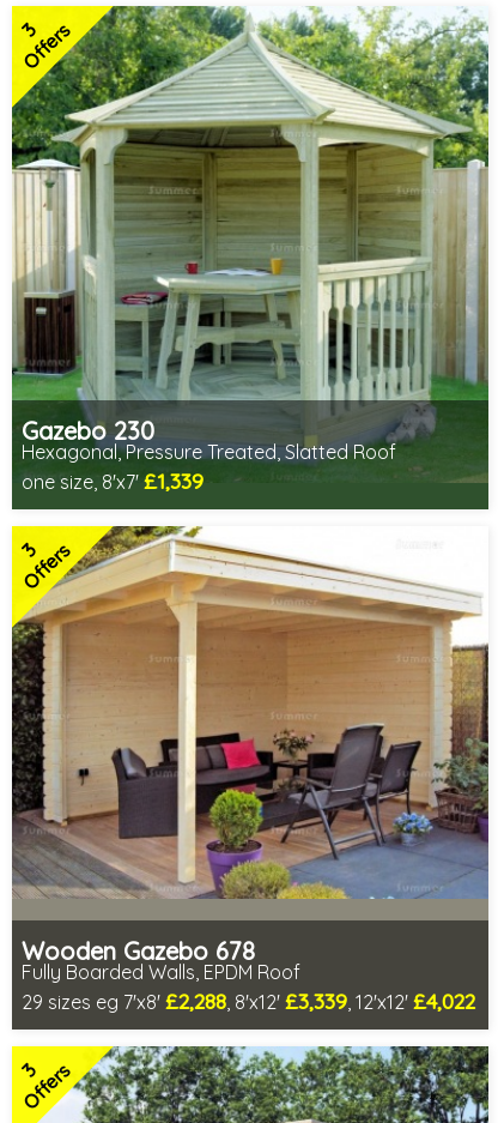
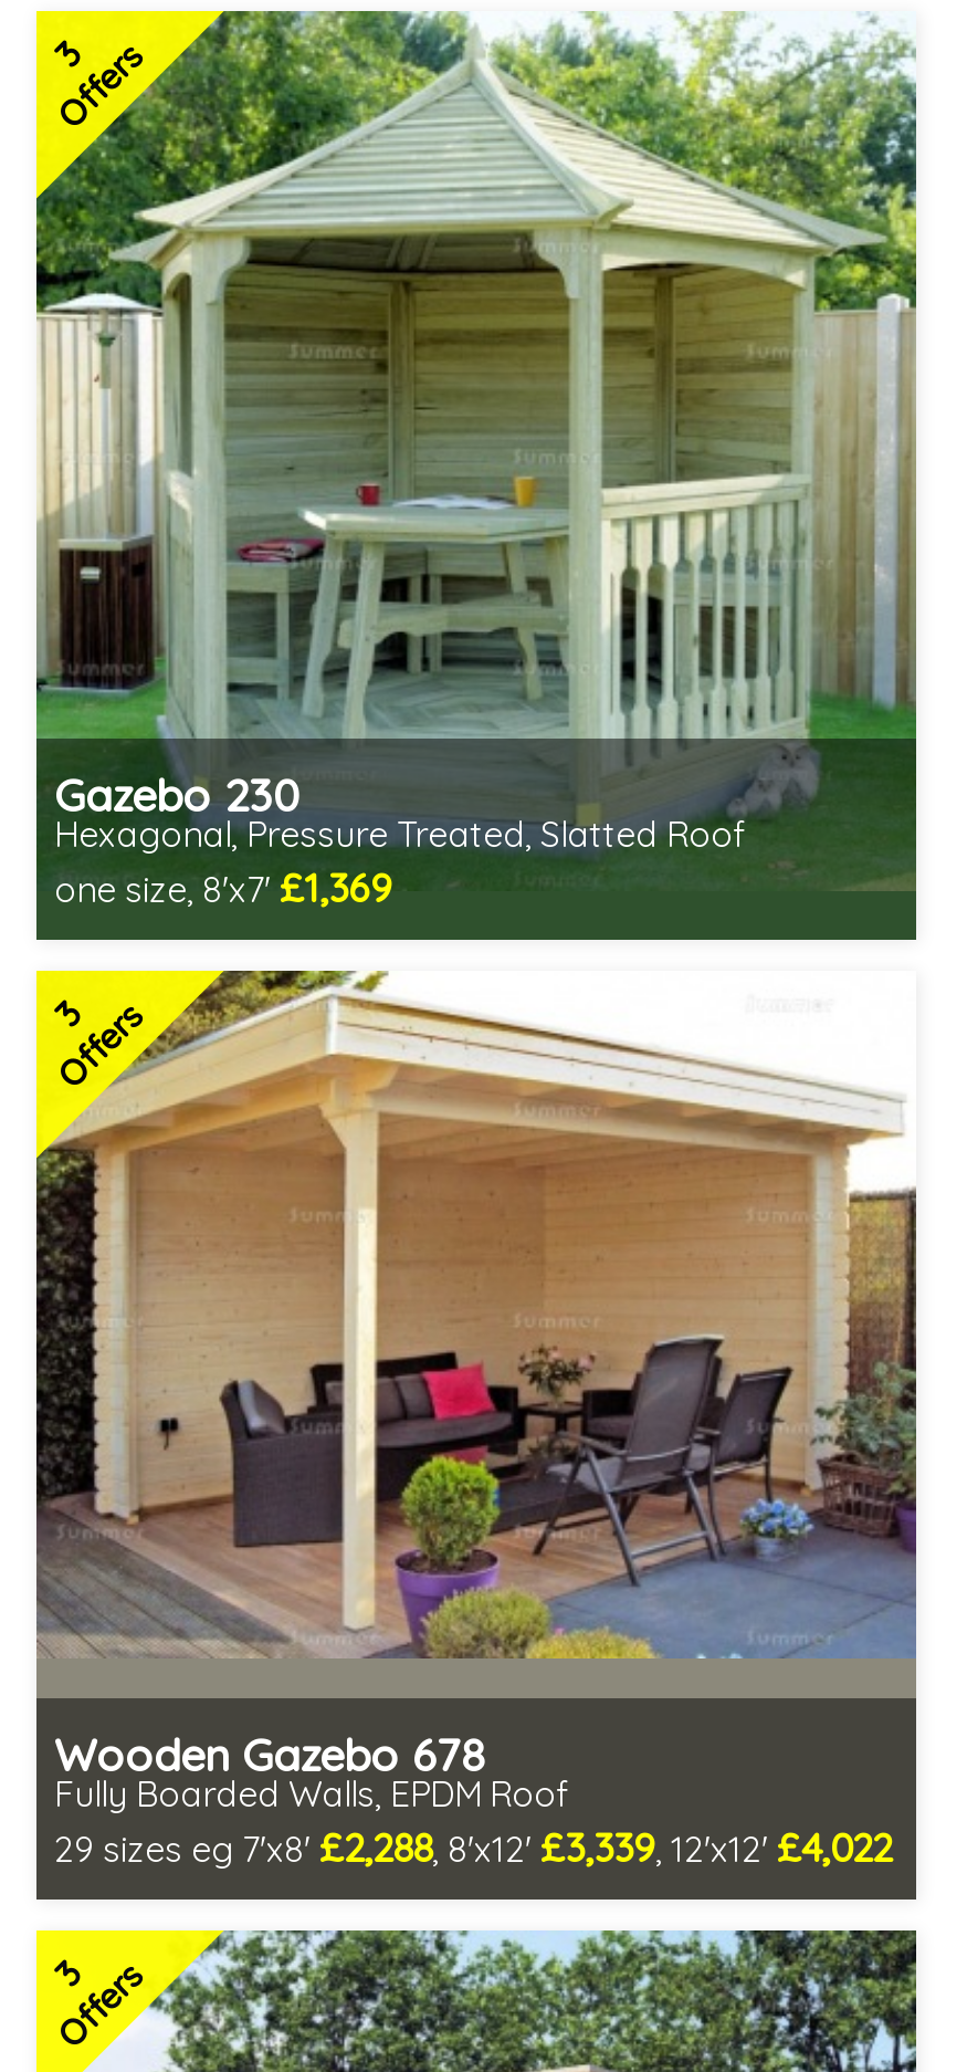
- one size, 8'x7' £1,339
+ one size, 8'x7' £1,369
